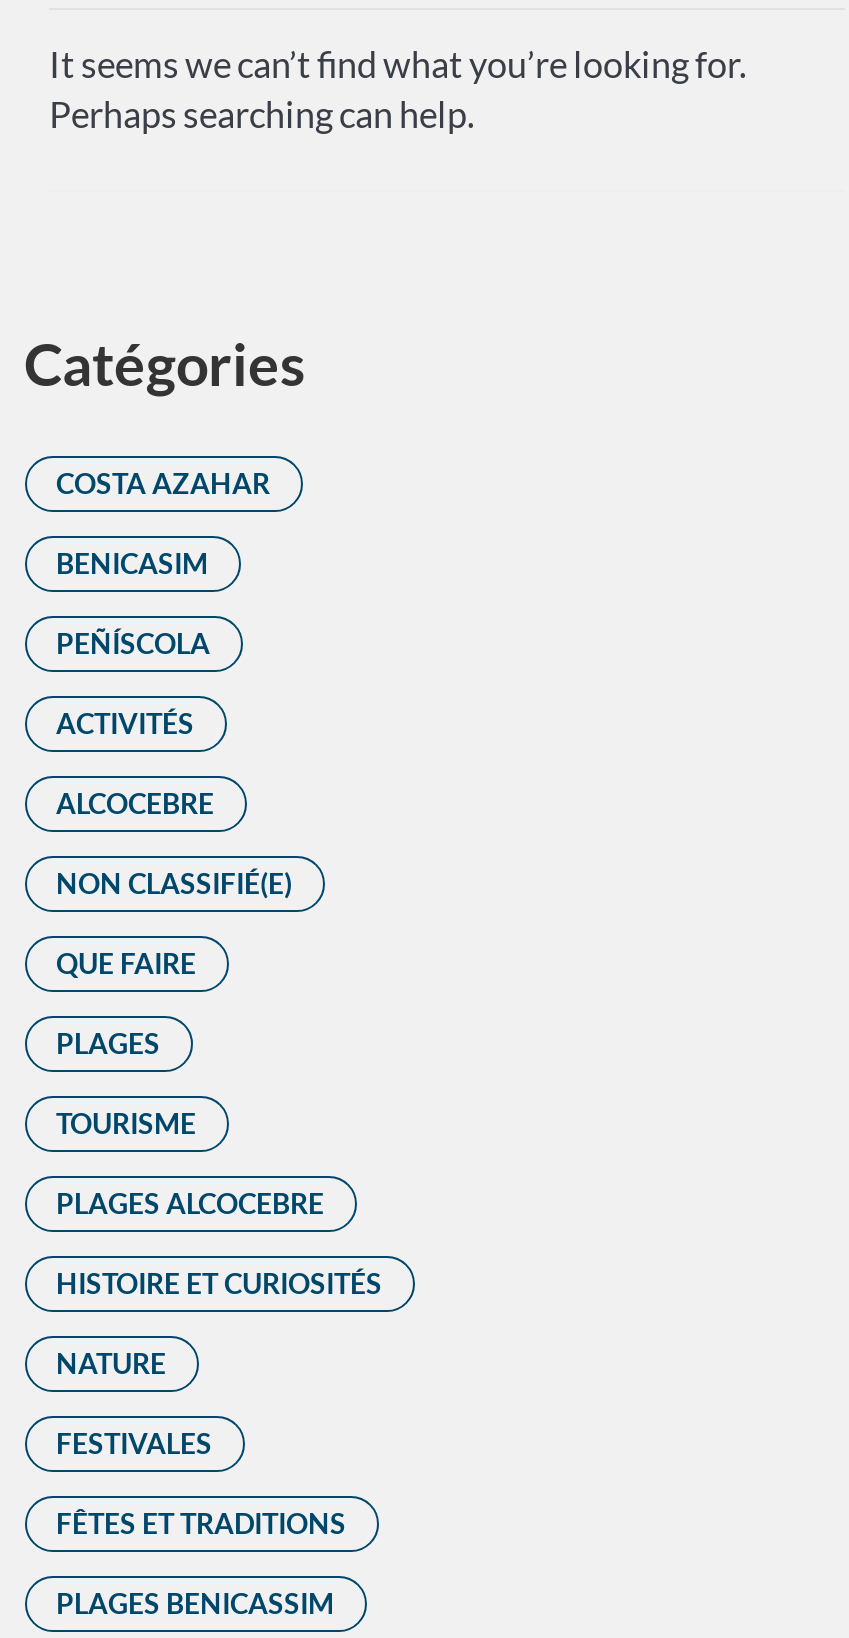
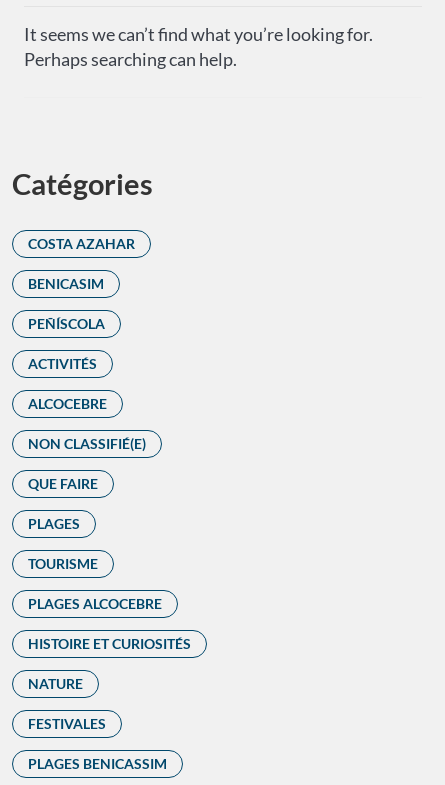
- FÊTES ET TRADITIONS
